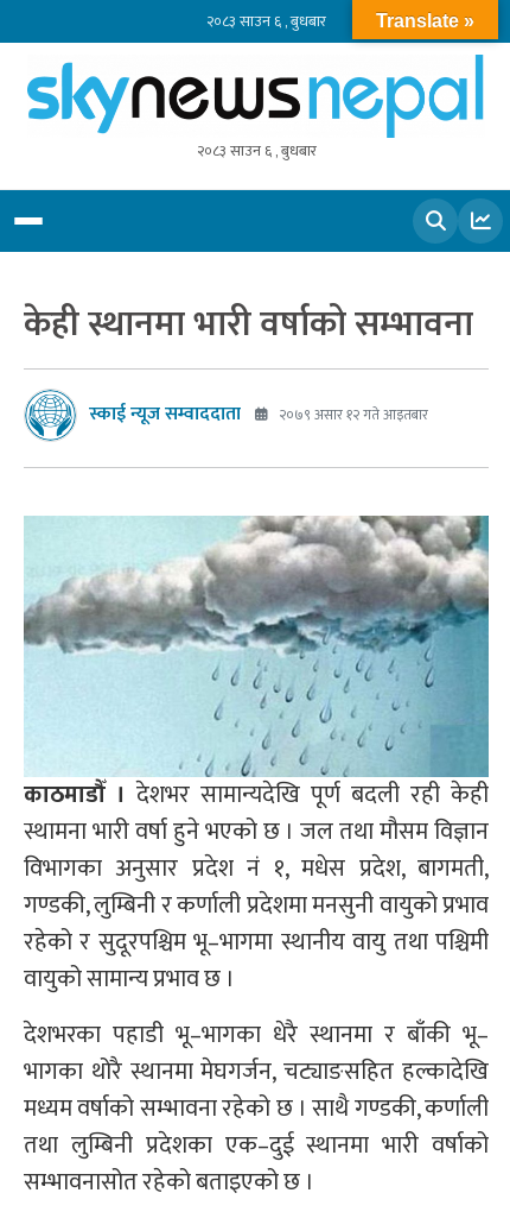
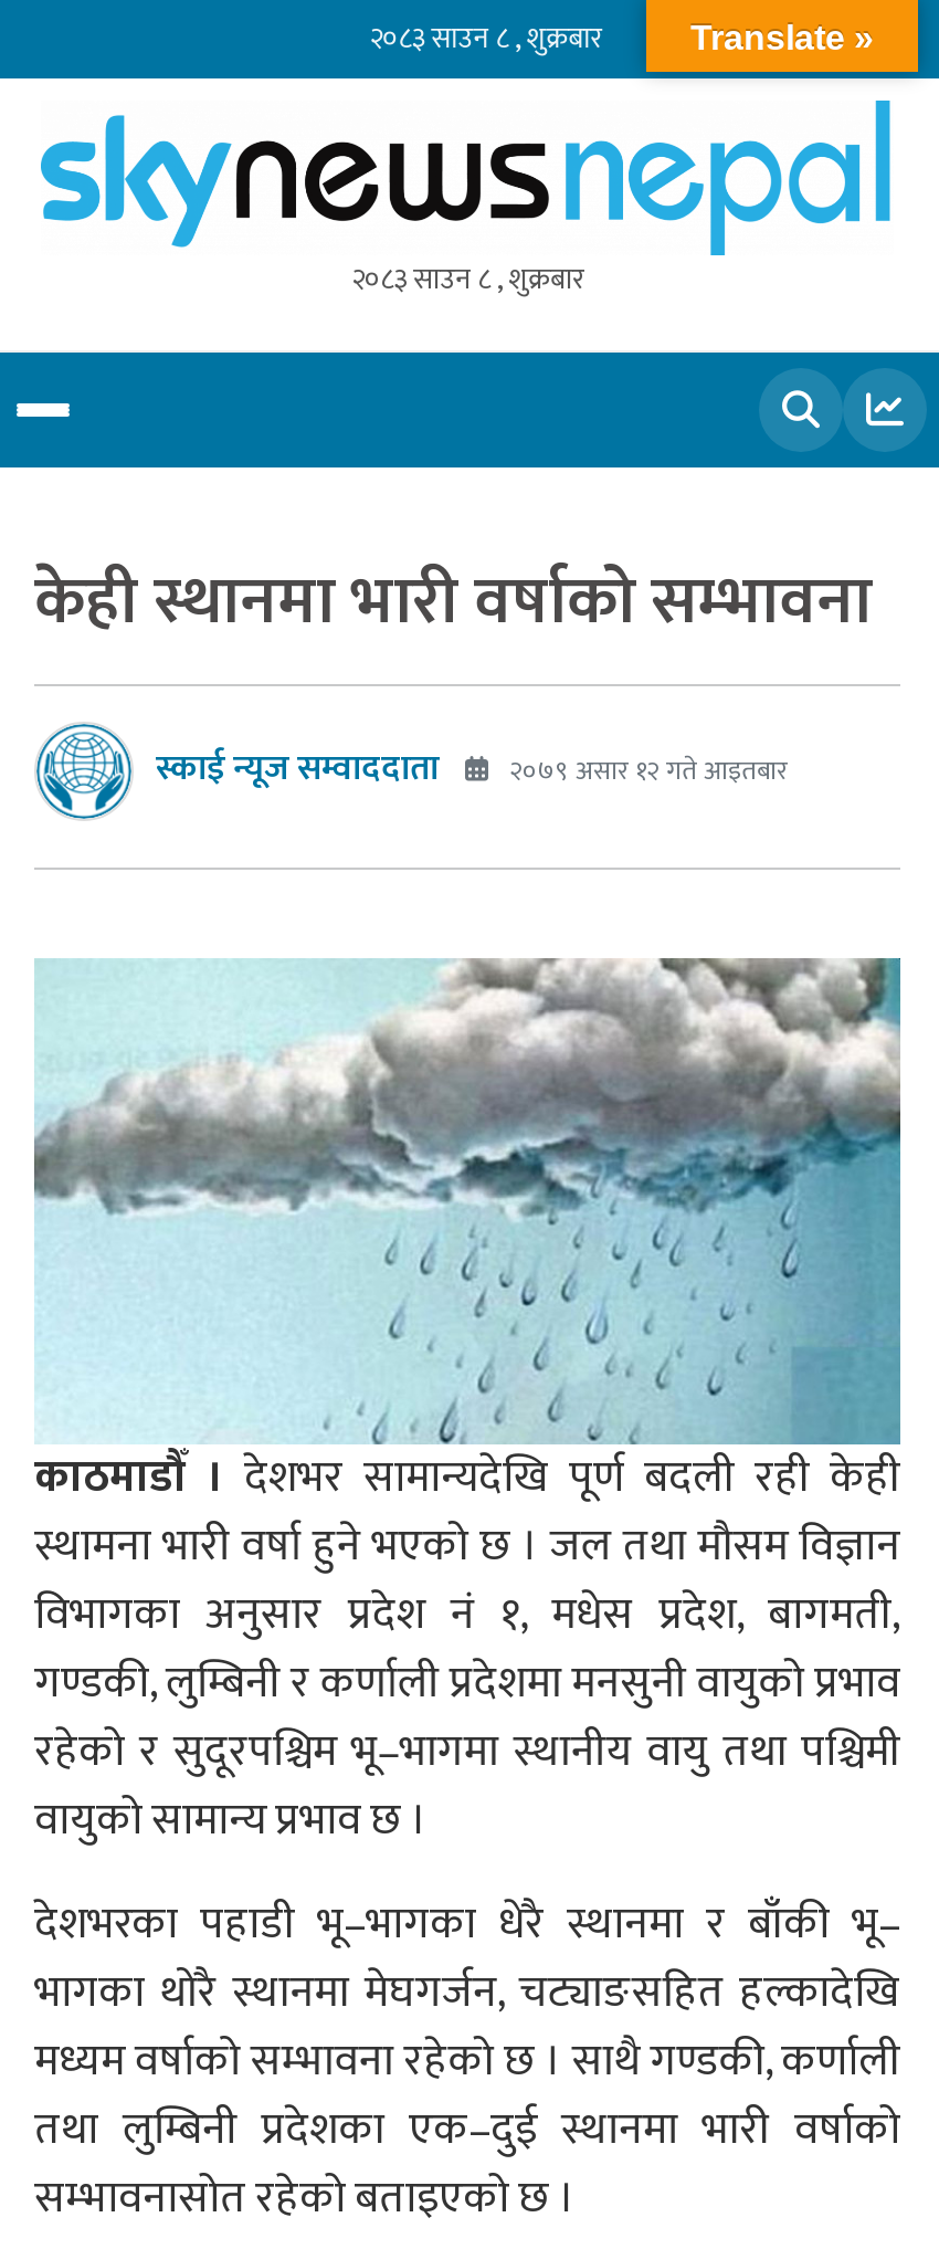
- २०८३ साउन ६ , बुधबार
+ २०८३ साउन ८ , शुक्रबार

- २०८३ साउन ६ , बुधबार
+ २०८३ साउन ८ , शुक्रबार
